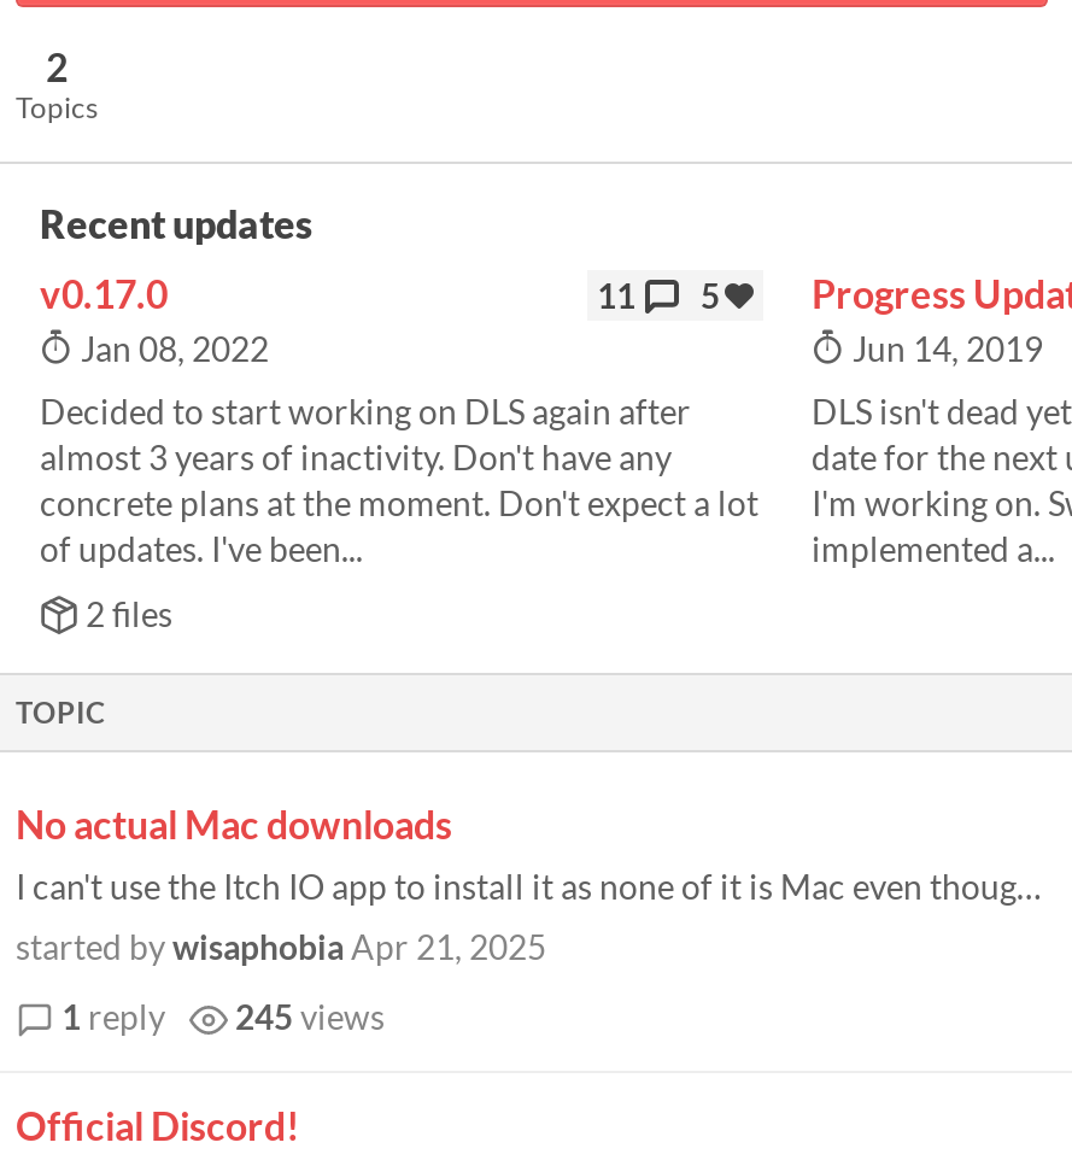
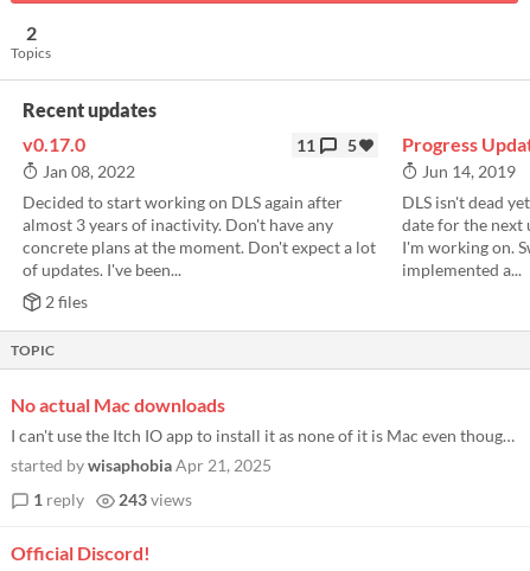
- 1 reply 245 views
+ 1 reply 243 views
